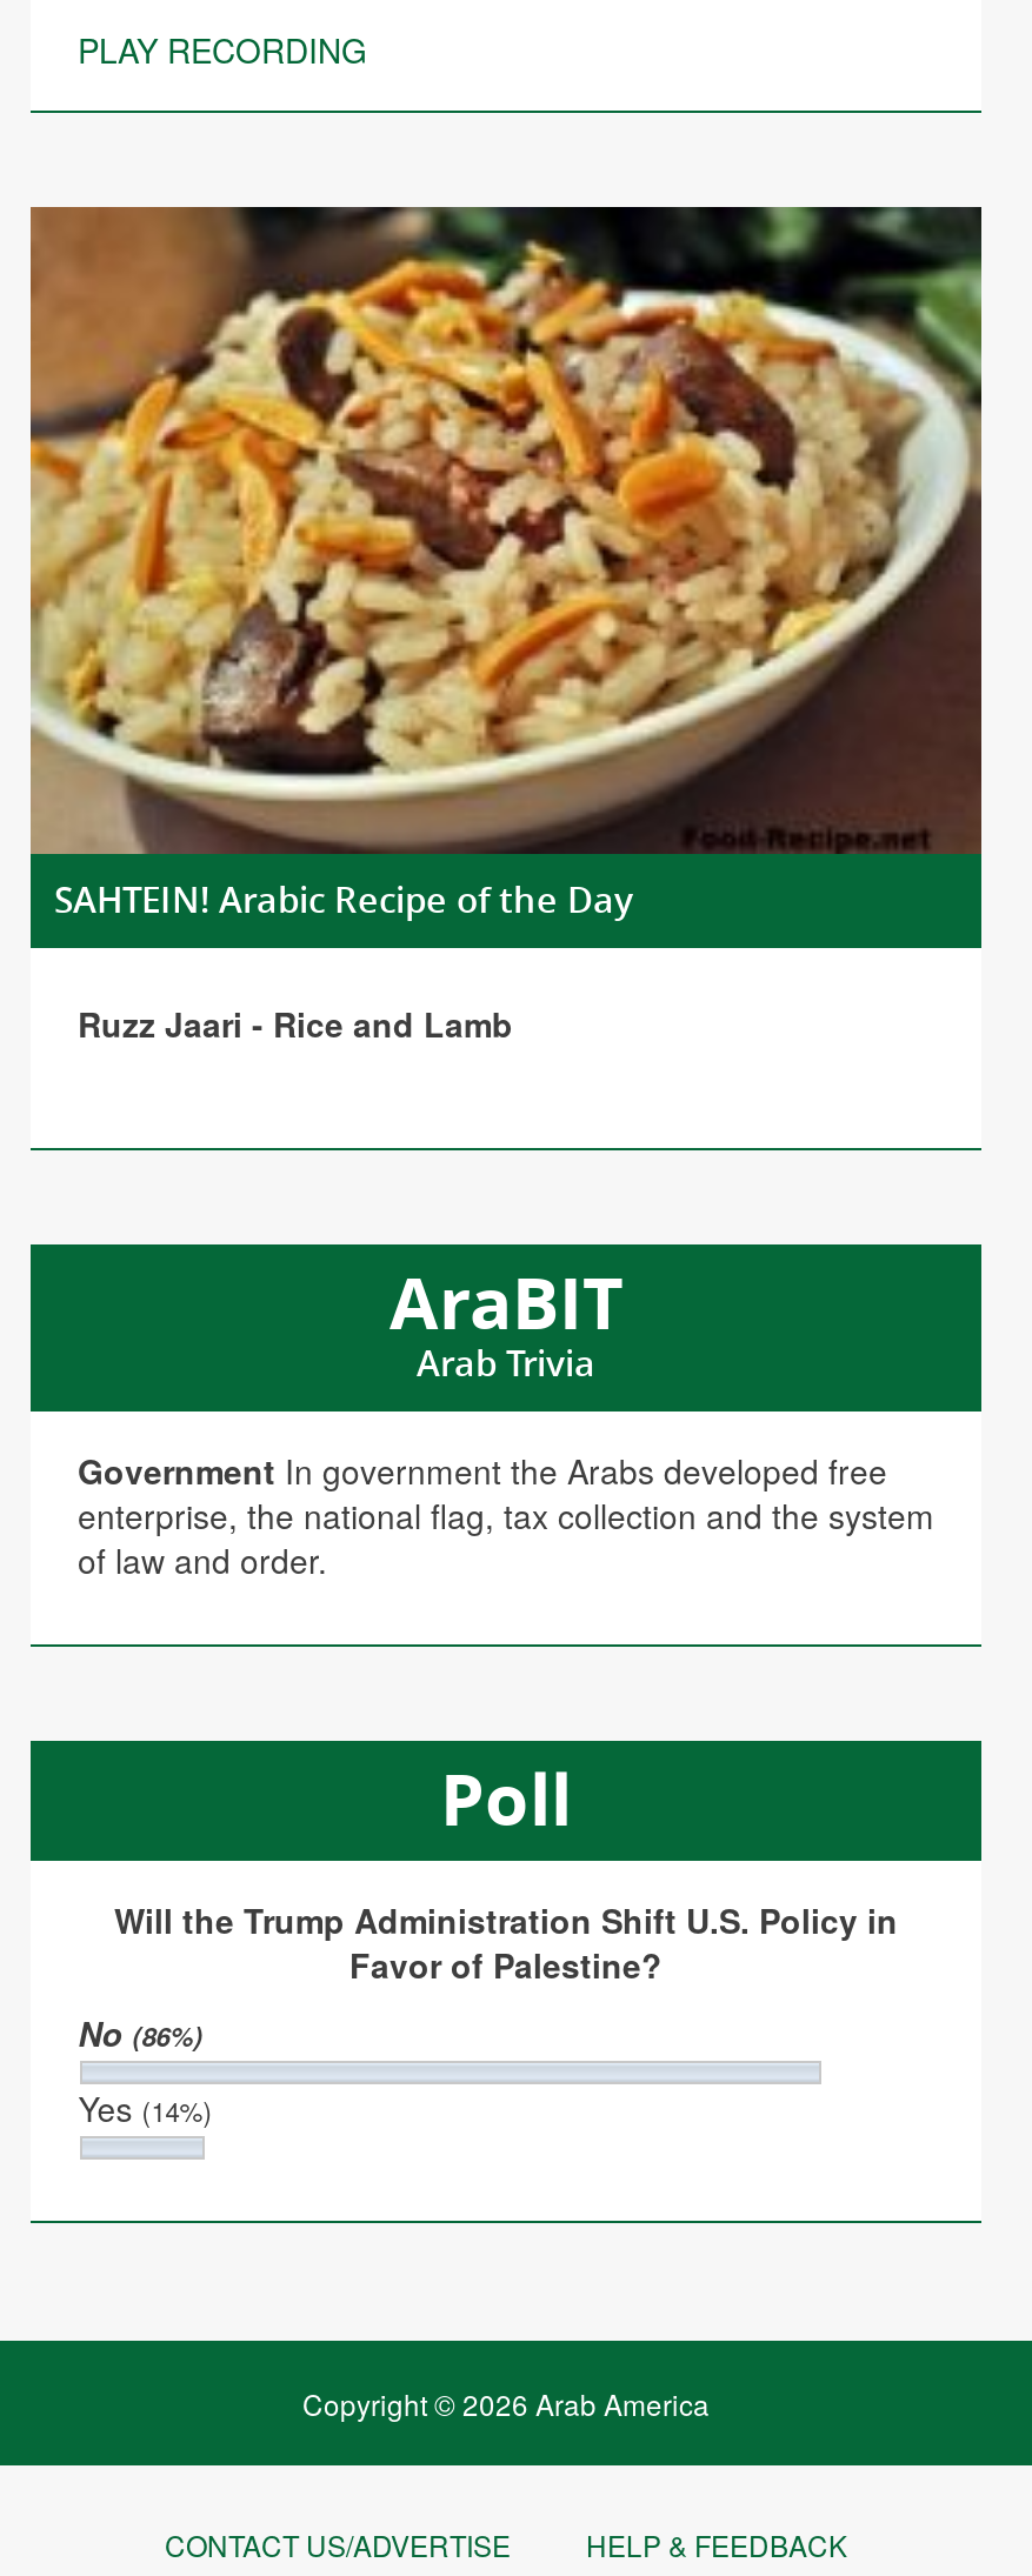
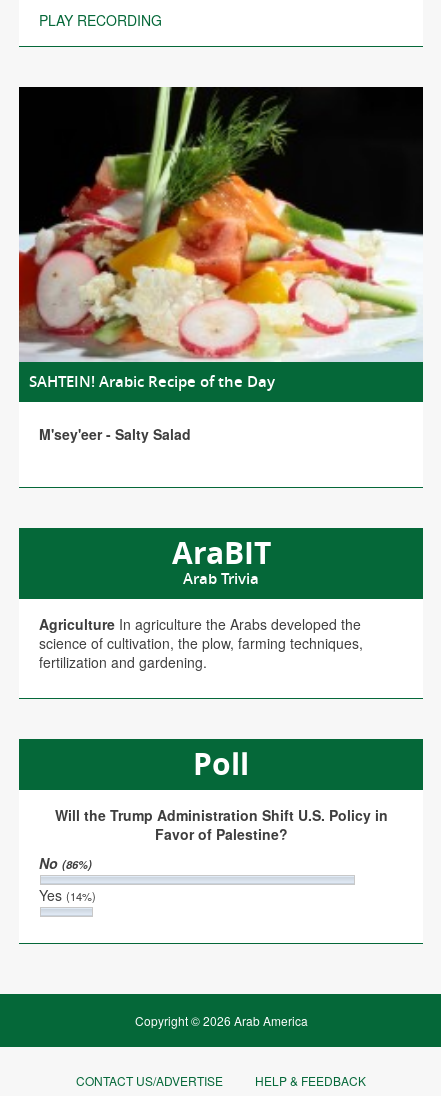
- [image]
+ [image]

- Ruzz Jaari - Rice and Lamb
+ M'sey'eer - Salty Salad

- Government In government the Arabs developed free
- enterprise, the national flag, tax collection and the system
- of law and order.
+ Agriculture In agriculture the Arabs developed the
+ science of cultivation, the plow, farming techniques,
+ fertilization and gardening.
